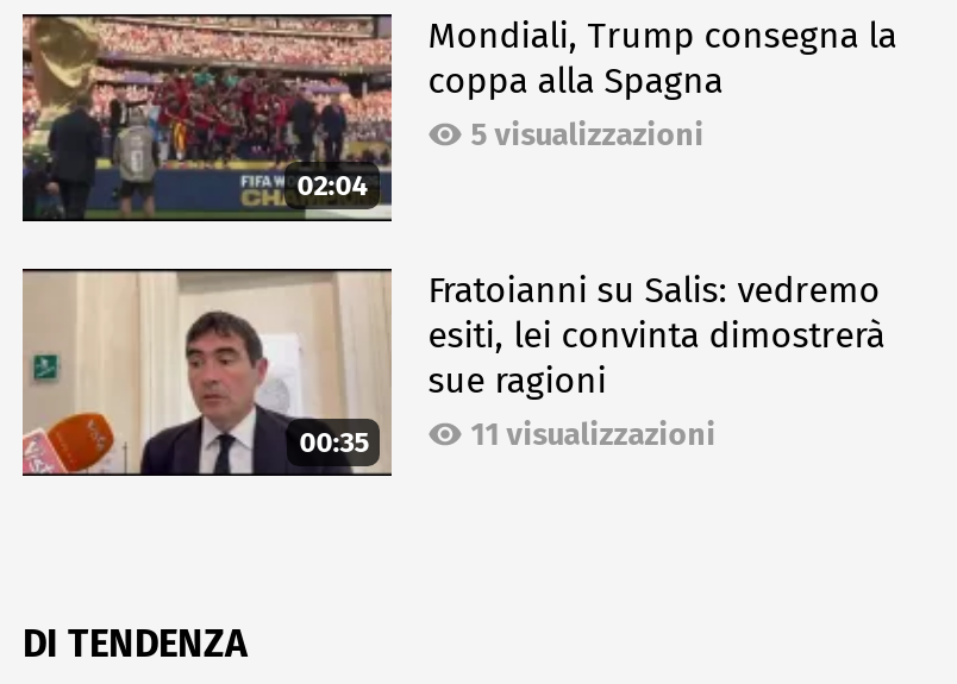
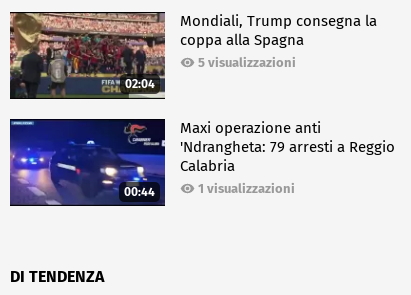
- [image]
- 00:35
+ [image]
+ 00:44

- Fratoianni su Salis: vedremo
- esiti, lei convinta dimostrerà
- sue ragioni
- 11 visualizzazioni
+ Maxi operazione anti
+ 'Ndrangheta: 79 arresti a Reggio
+ Calabria
+ 1 visualizzazioni
